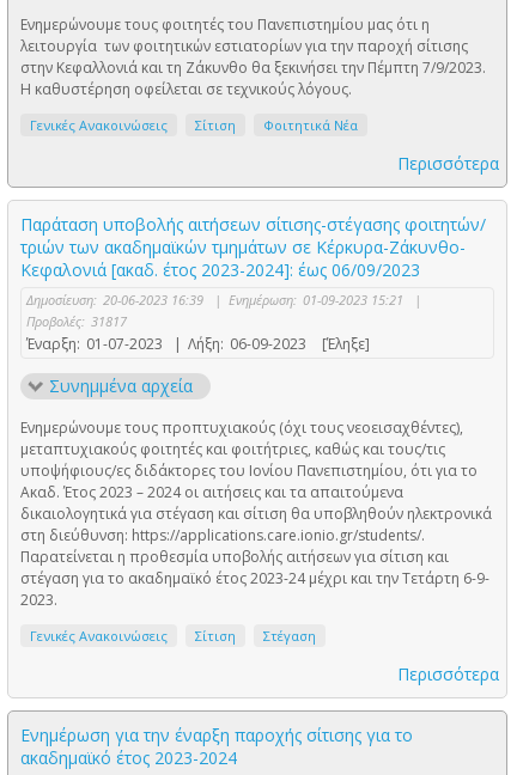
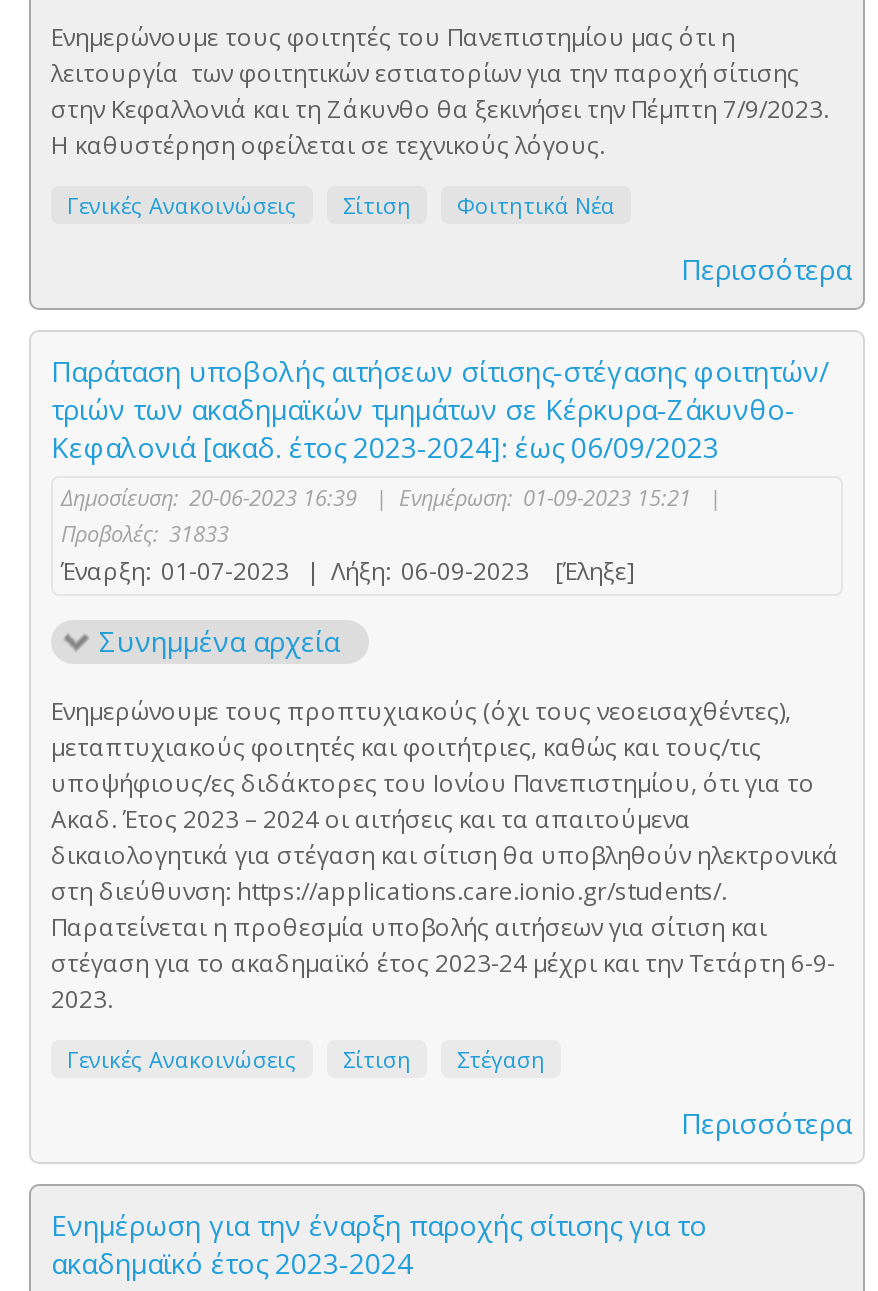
- Προβολές: 31817
+ Προβολές: 31833
